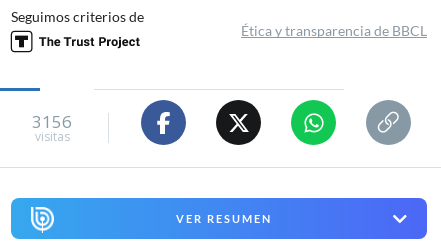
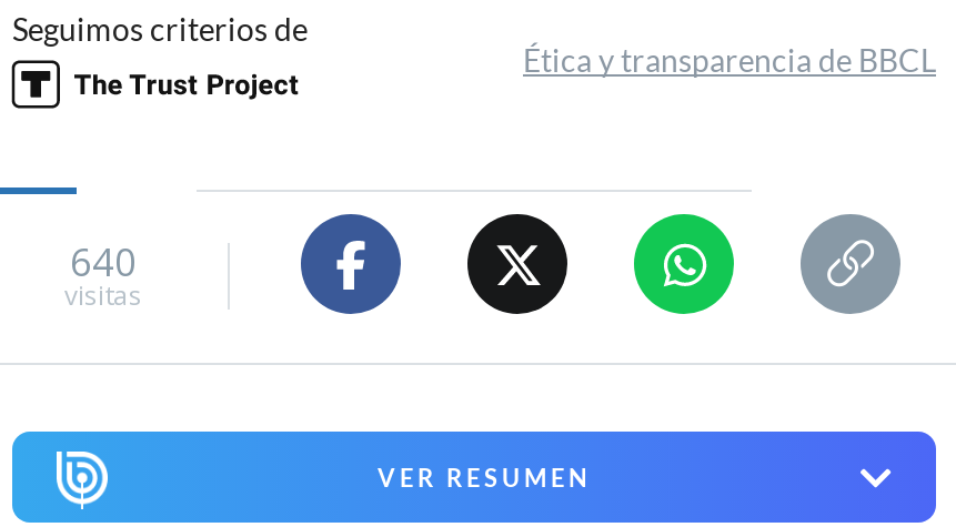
- 3156
+ 640
